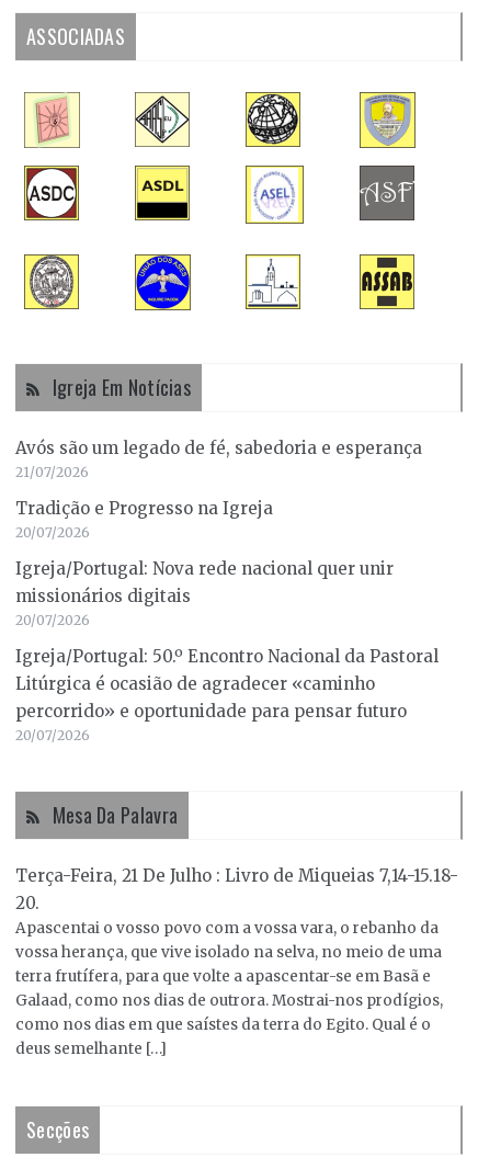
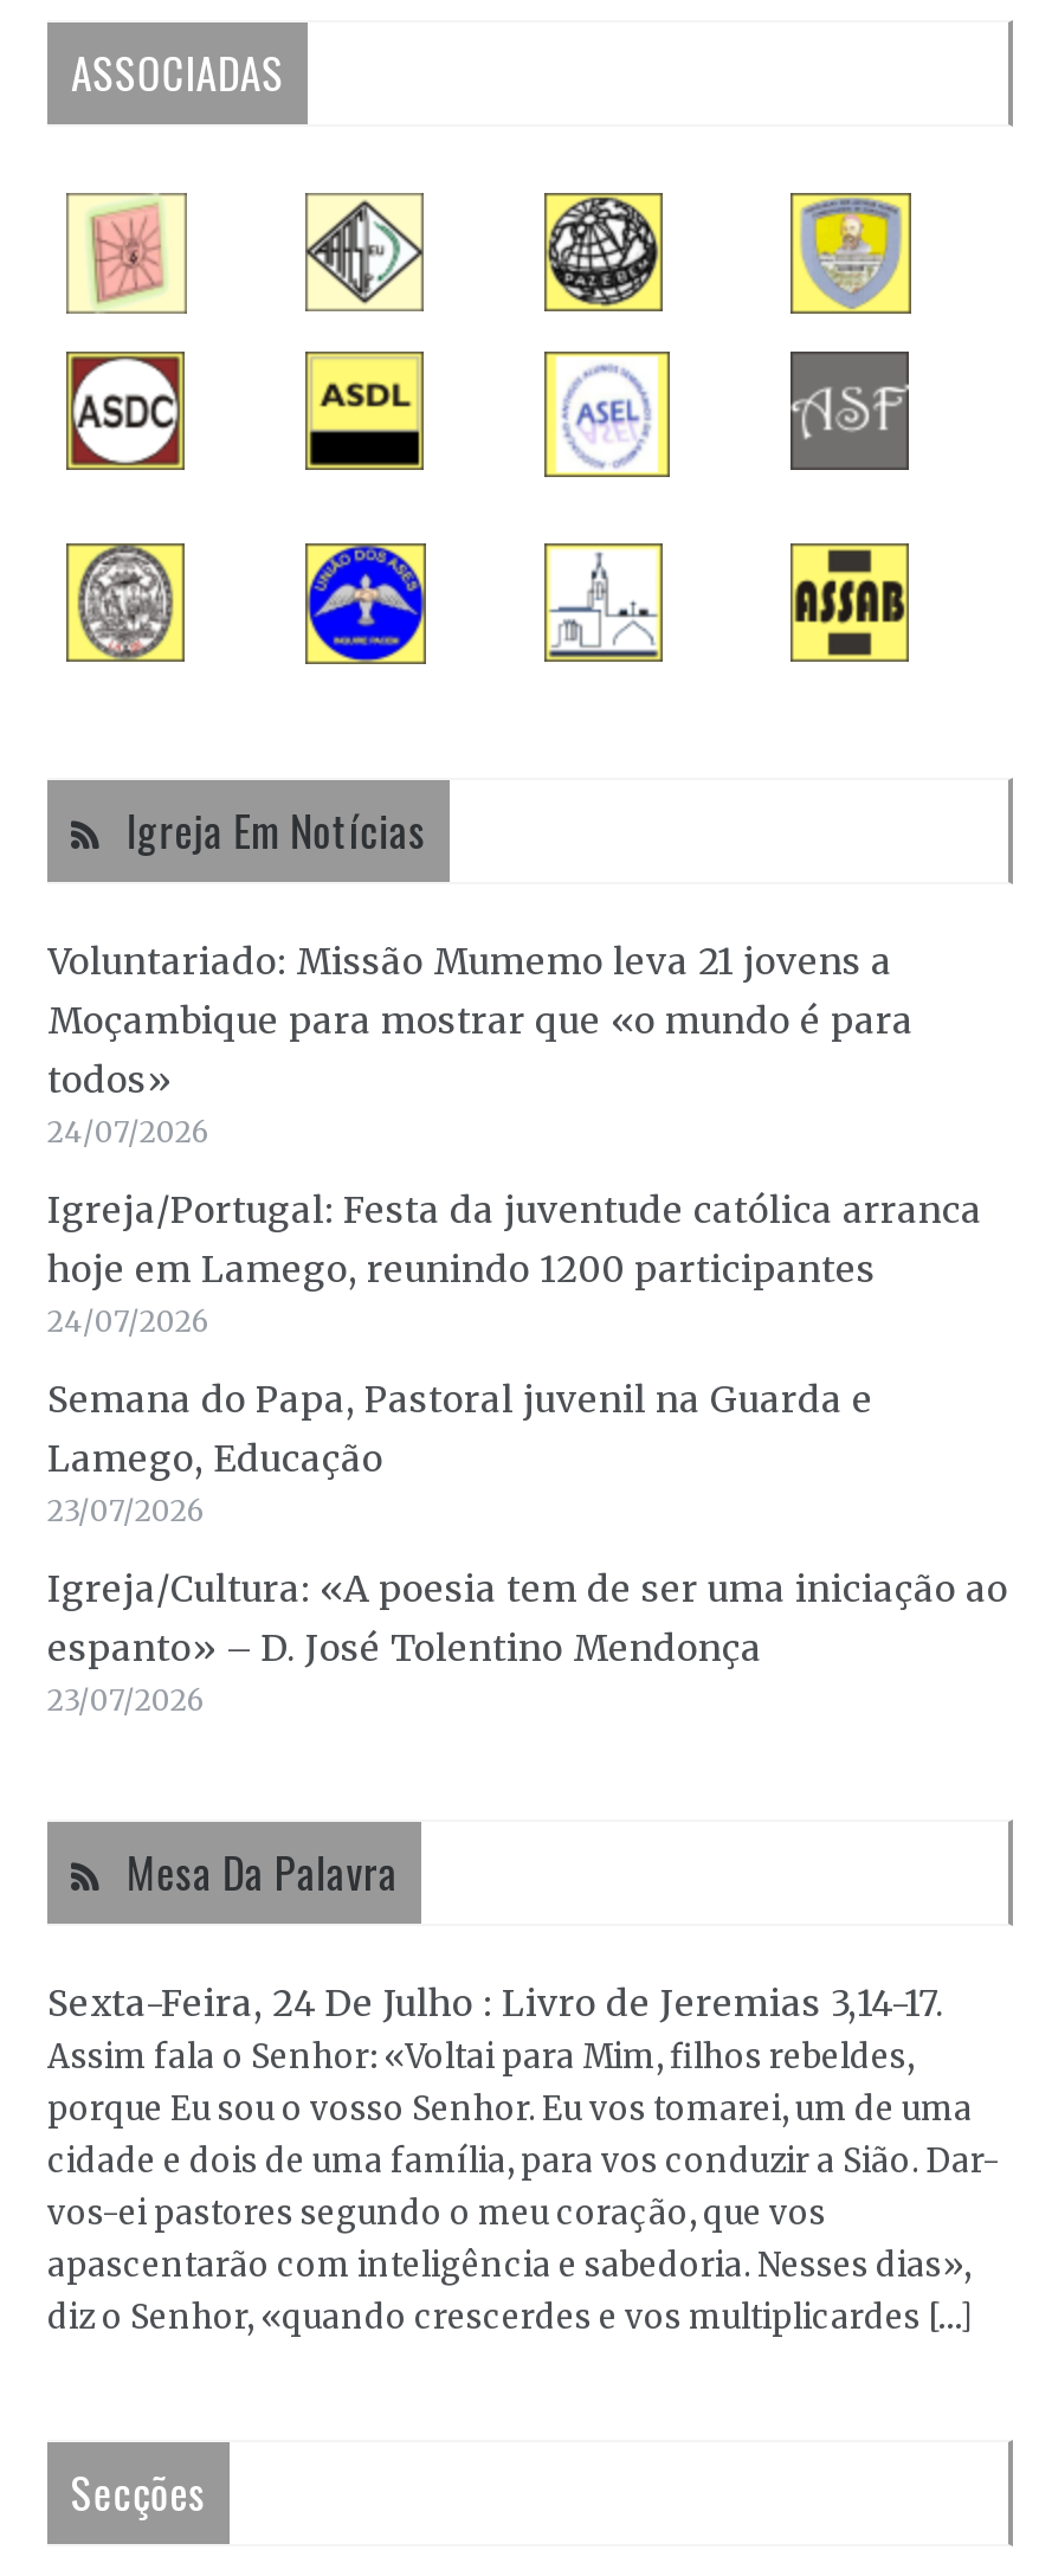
- Avós são um legado de fé, sabedoria e esperança
- 21/07/2026
+ Voluntariado: Missão Mumemo leva 21 jovens a
+ Moçambique para mostrar que «o mundo é para
+ todos»
+ 24/07/2026

- Tradição e Progresso na Igreja
- 20/07/2026
+ Igreja/Portugal: Festa da juventude católica arranca
+ hoje em Lamego, reunindo 1200 participantes
+ 24/07/2026

- Igreja/Portugal: Nova rede nacional quer unir
- missionários digitais
- 20/07/2026
+ Semana do Papa, Pastoral juvenil na Guarda e
+ Lamego, Educação
+ 23/07/2026

- Igreja/Portugal: 50.º Encontro Nacional da Pastoral
- Litúrgica é ocasião de agradecer «caminho
- percorrido» e oportunidade para pensar futuro
- 20/07/2026
+ Igreja/Cultura: «A poesia tem de ser uma iniciação ao
+ espanto» – D. José Tolentino Mendonça
+ 23/07/2026

moved down: Mesa Da Palavra

- Terça-Feira, 21 De Julho : Livro de Miqueias 7,14-15.18-
- 20.
- Apascentai o vosso povo com a vossa vara, o rebanho da
- vossa herança, que vive isolado na selva, no meio de uma
- terra frutífera, para que volte a apascentar-se em Basã e
- Galaad, como nos dias de outrora. Mostrai-nos prodígios,
- como nos dias em que saístes da terra do Egito. Qual é o
- deus semelhante […]
+ Sexta-Feira, 24 De Julho : Livro de Jeremias 3,14-17.
+ Assim fala o Senhor: «Voltai para Mim, filhos rebeldes,
+ porque Eu sou o vosso Senhor. Eu vos tomarei, um de uma
+ cidade e dois de uma família, para vos conduzir a Sião. Dar-
+ vos-ei pastores segundo o meu coração, que vos
+ apascentarão com inteligência e sabedoria. Nesses dias»,
+ diz o Senhor, «quando crescerdes e vos multiplicardes […]
